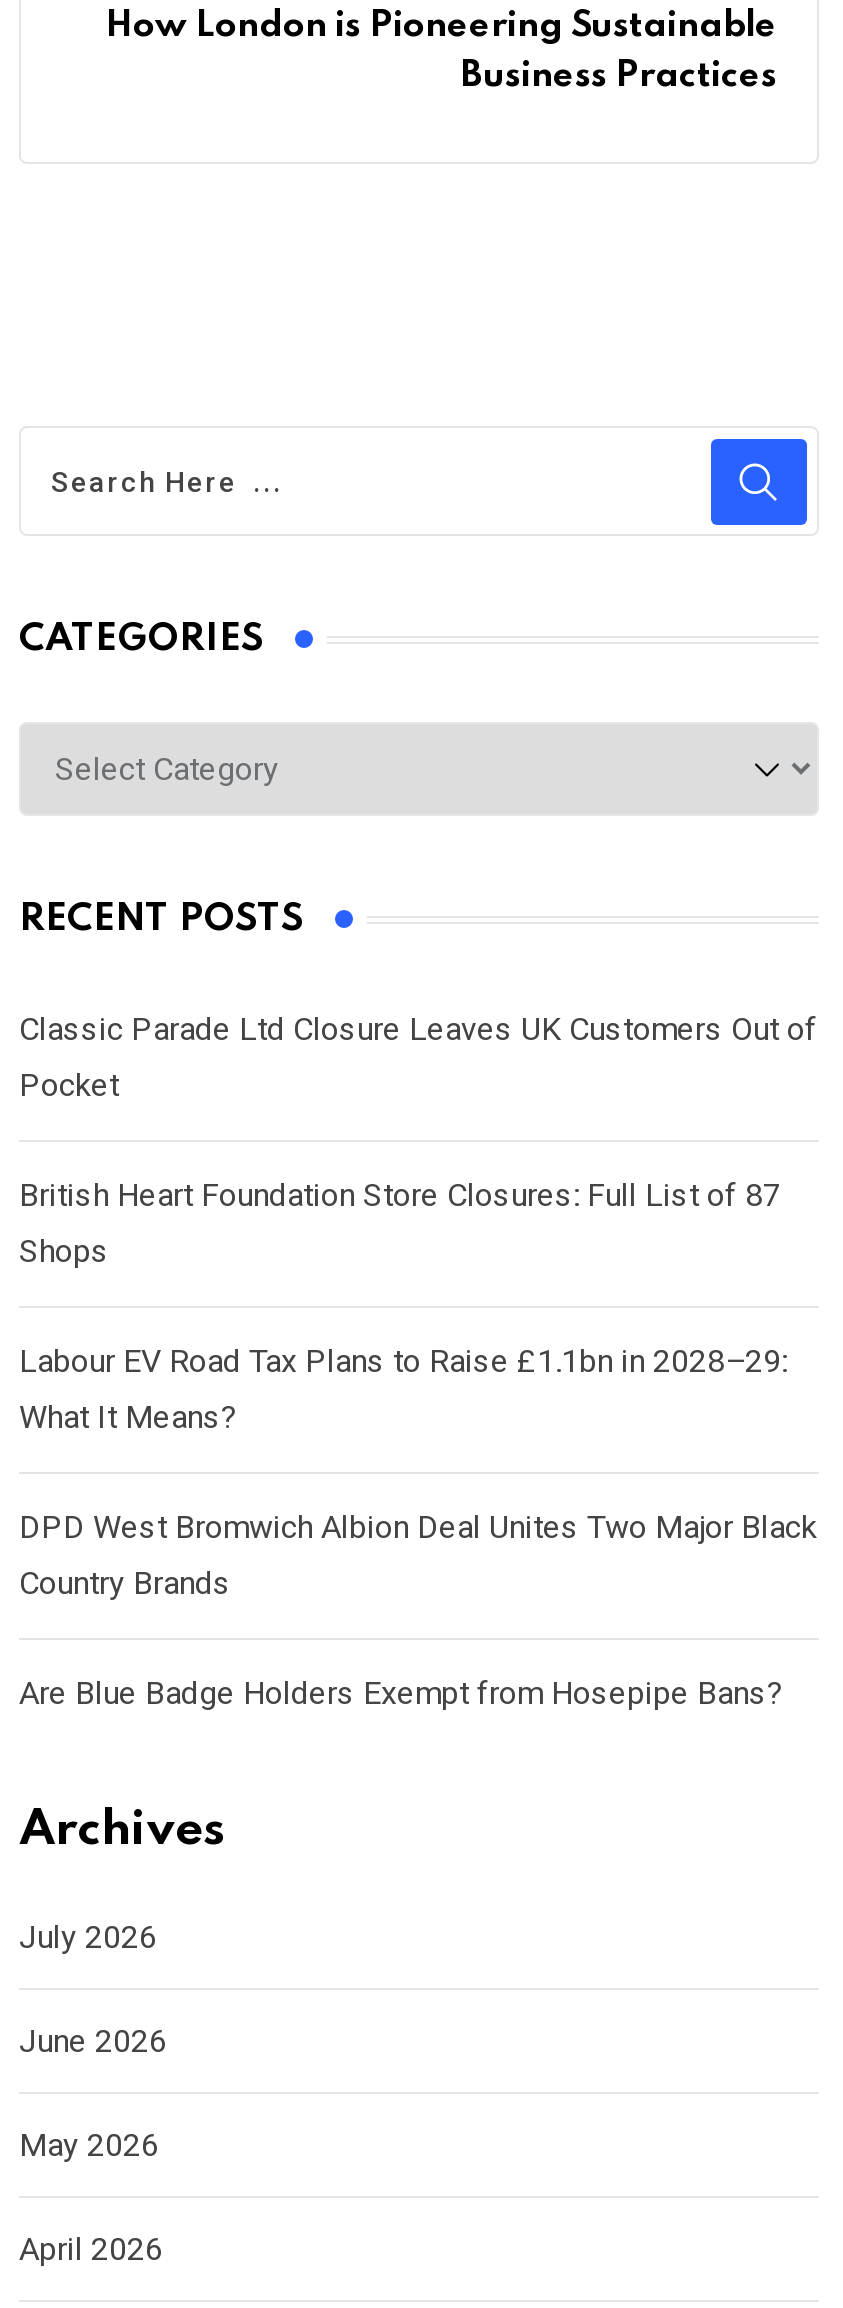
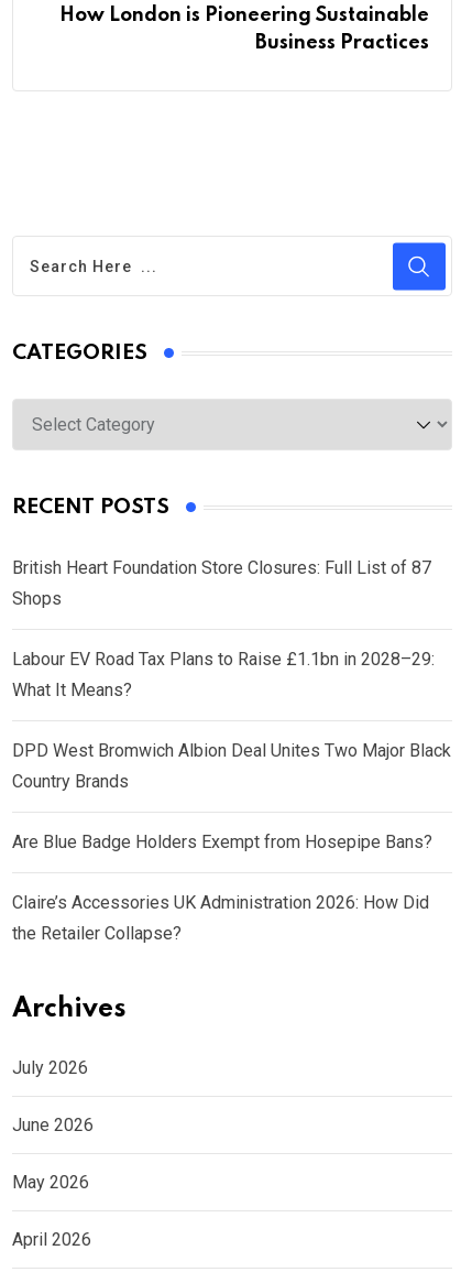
- Classic Parade Ltd Closure Leaves UK Customers Out of
- Pocket

moved up: British Heart Foundation Store Closures: Full List of 87 | Shops | Labour EV Road Tax Plans to Raise £1.1bn in 2028–29: | What It Means? | DPD West Bromwich Albion Deal Unites Two Major Black | Country Brands | Are Blue Badge Holders Exempt from Hosepipe Bans?

+ Claire’s Accessories UK Administration 2026: How Did
+ the Retailer Collapse?
